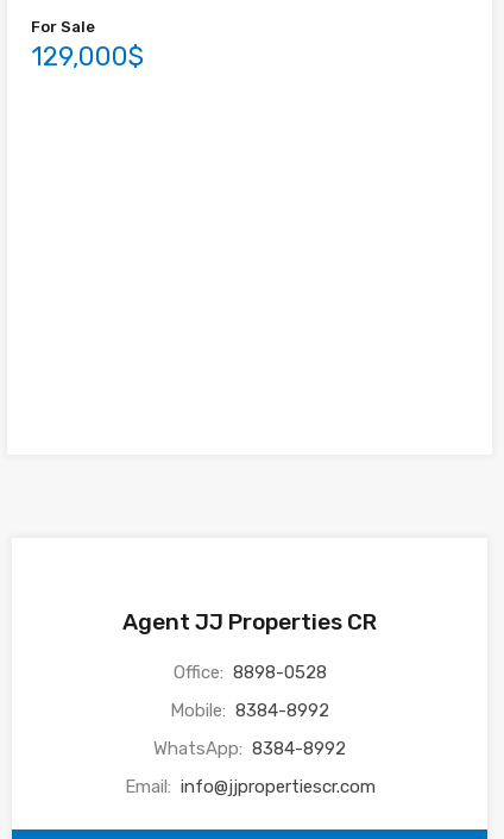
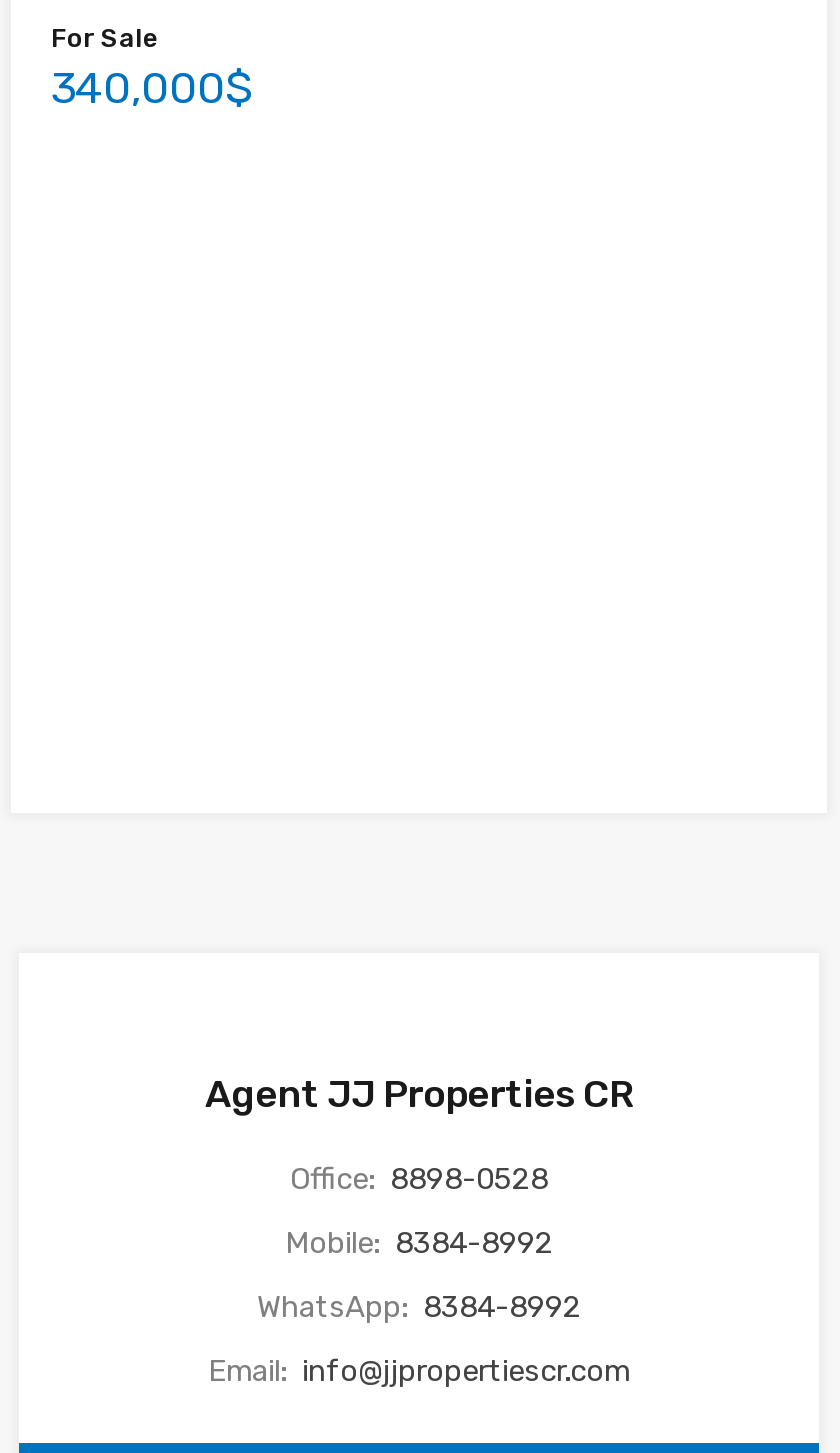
- 129,000$
+ 340,000$
